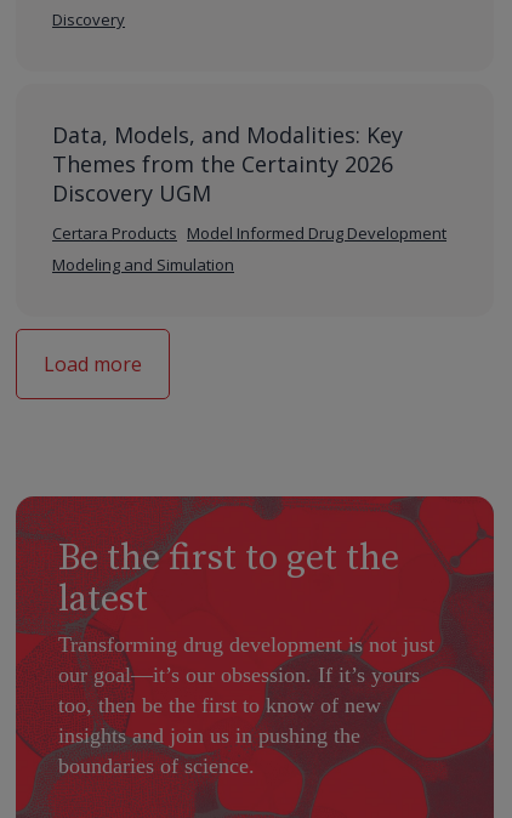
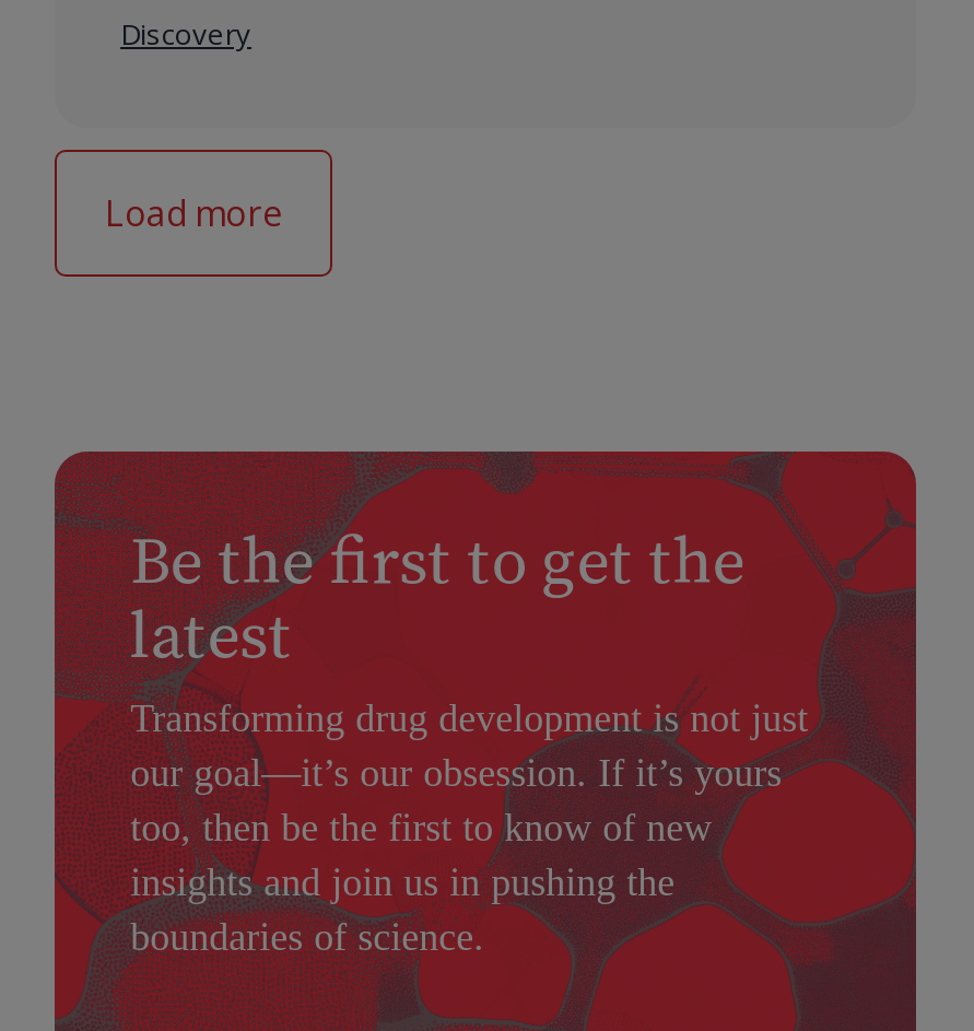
- Data, Models, and Modalities: Key
- Themes from the Certainty 2026
- Discovery UGM
- Certara Products Model Informed Drug Development
- Modeling and Simulation
